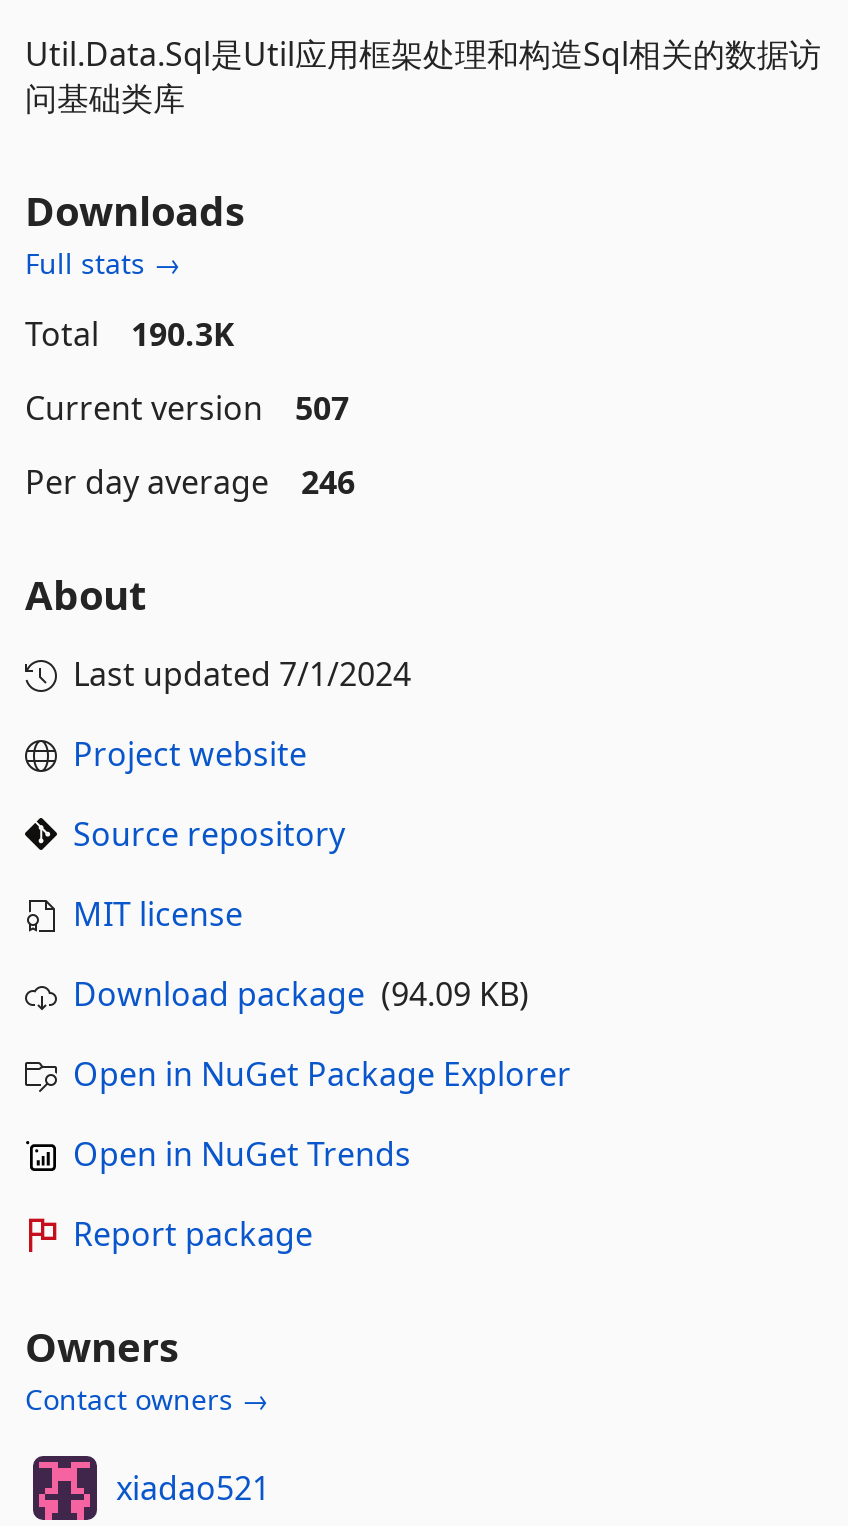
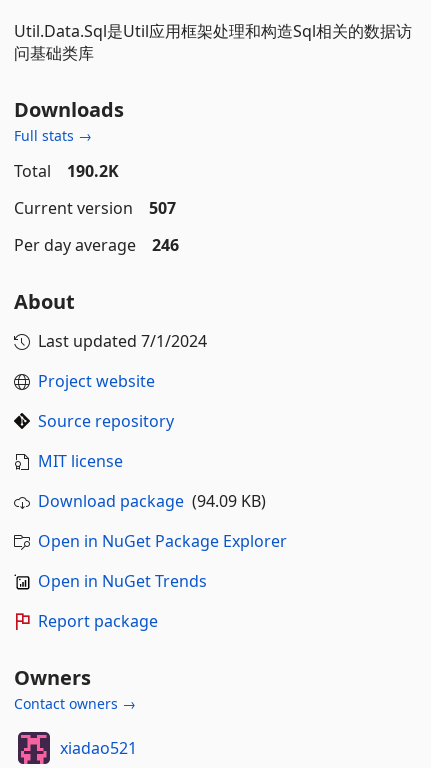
- Total 190.3K
+ Total 190.2K
